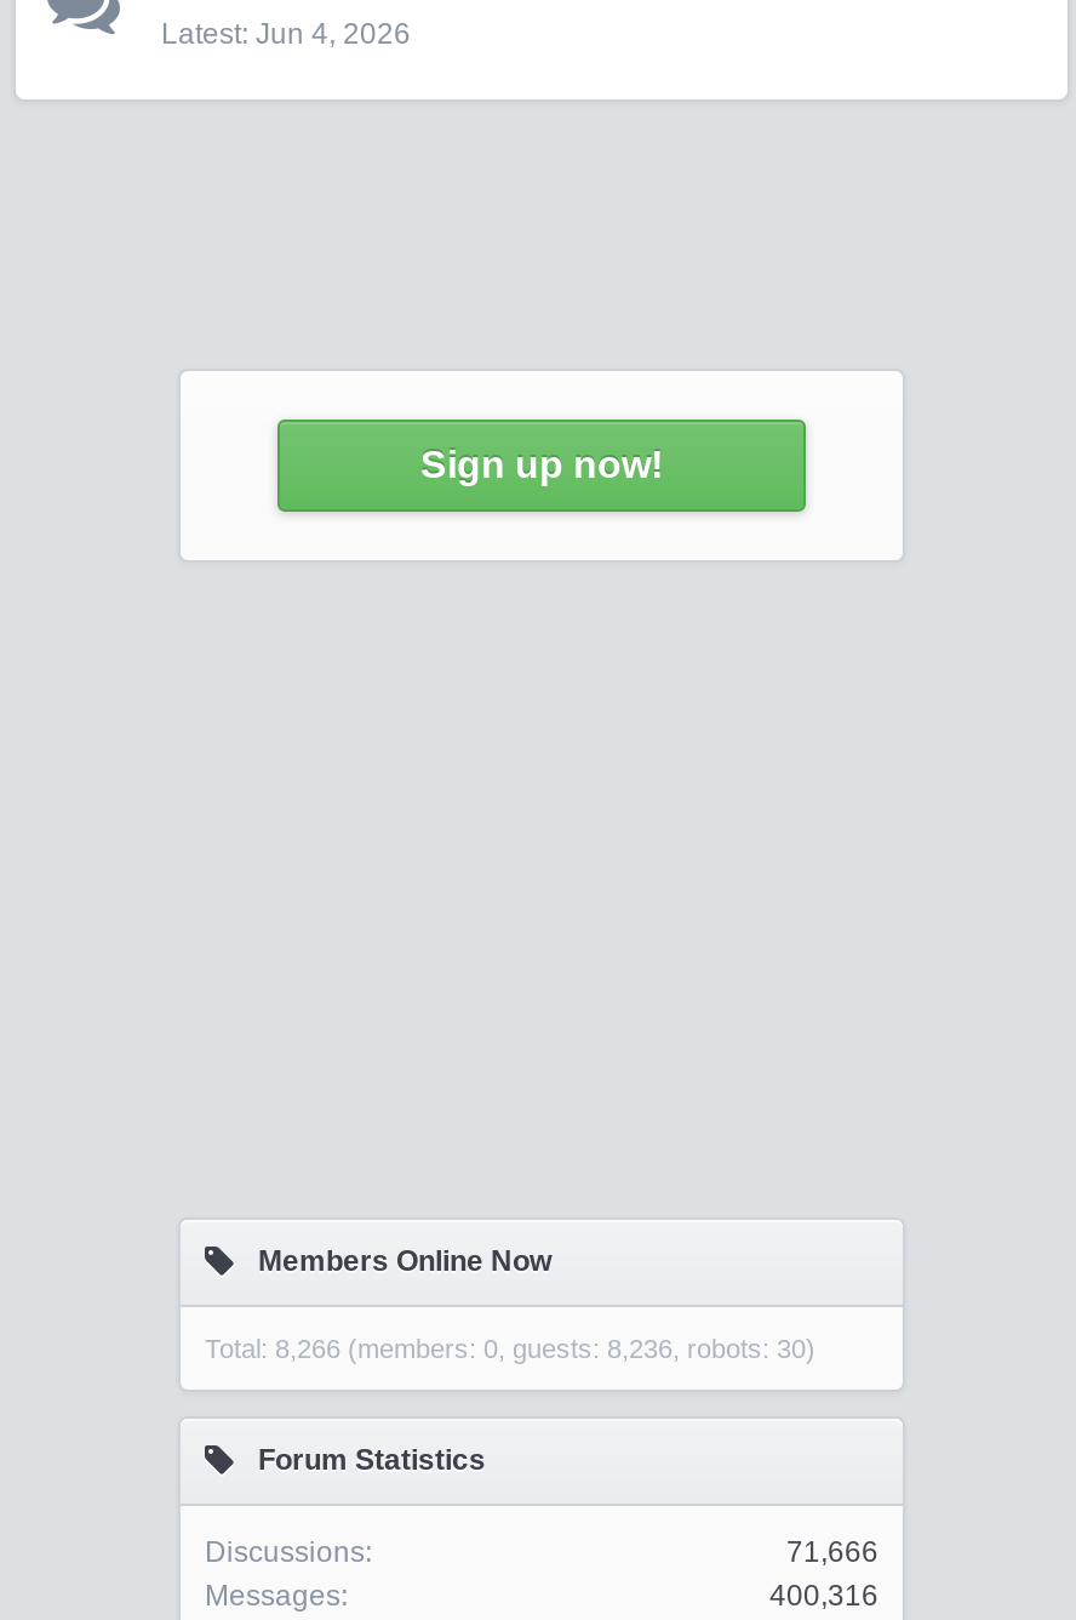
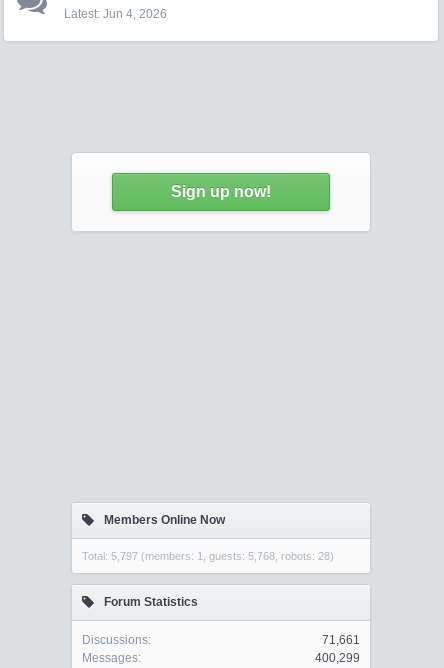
- Total: 8,266 (members: 0, guests: 8,236, robots: 30)
+ Total: 5,797 (members: 1, guests: 5,768, robots: 28)

- 71,666
+ 71,661

- 400,316
+ 400,299
